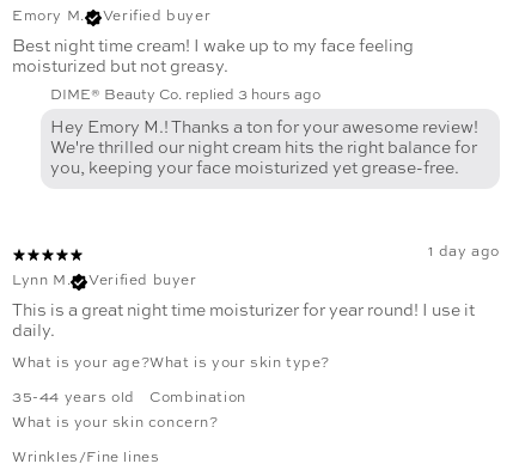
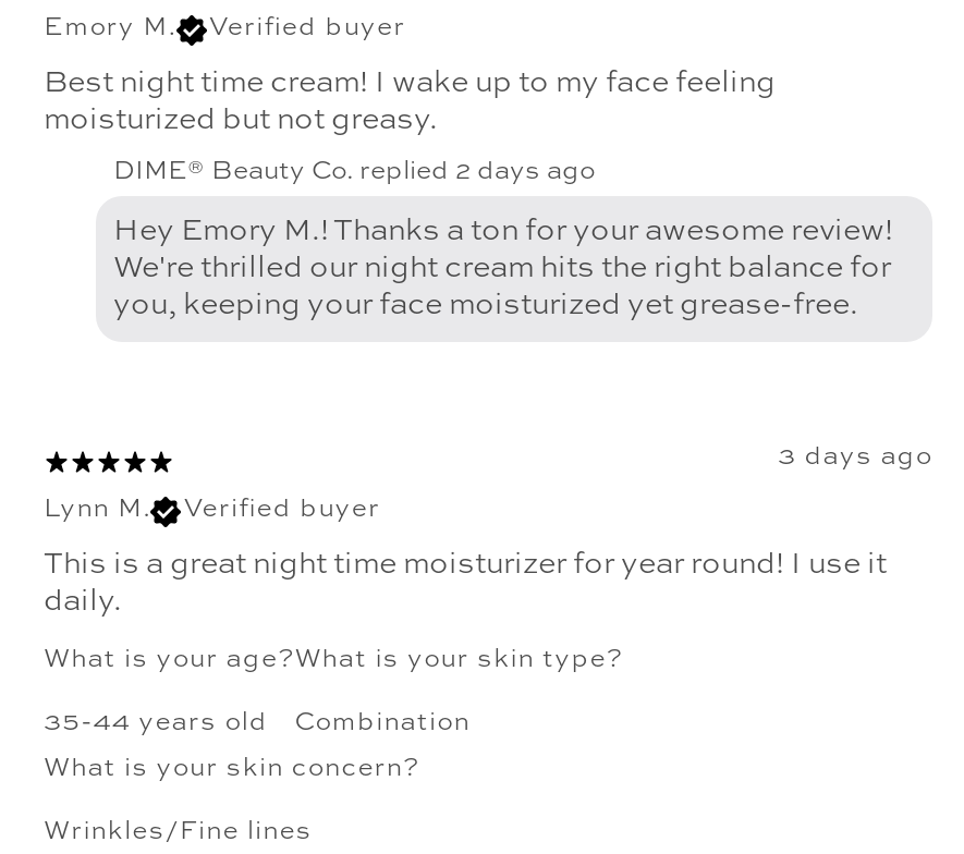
- DIME® Beauty Co. replied 3 hours ago
+ DIME® Beauty Co. replied 2 days ago

- 1 day ago
+ 3 days ago
